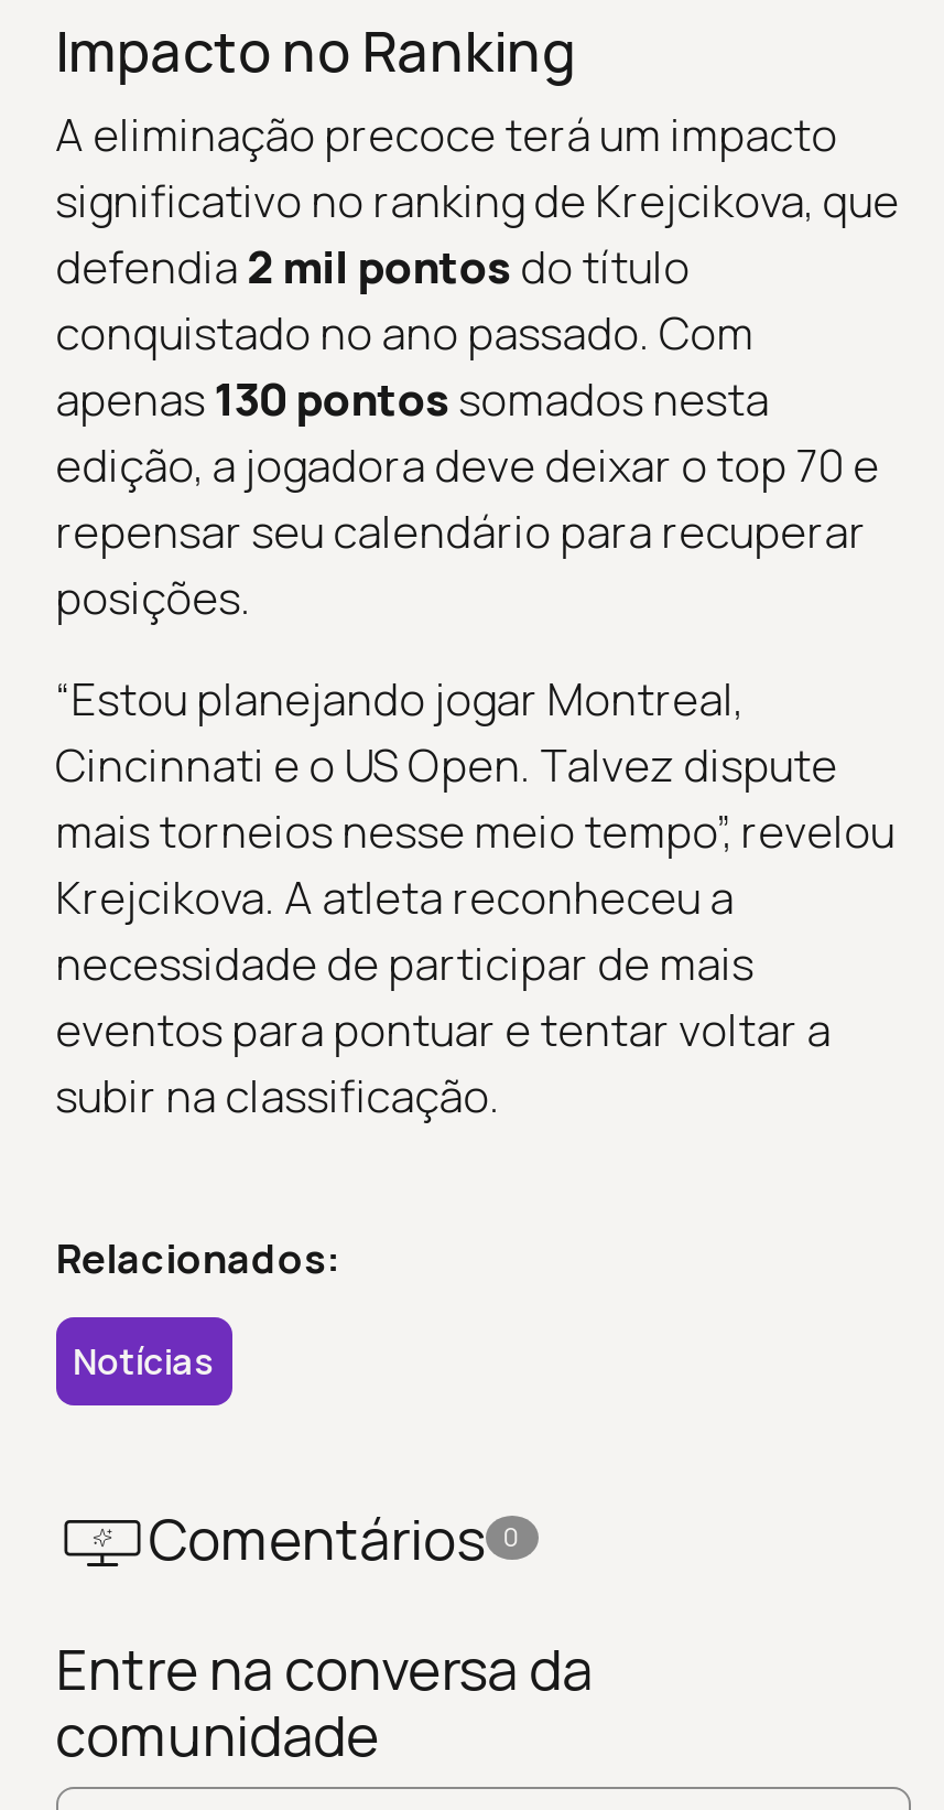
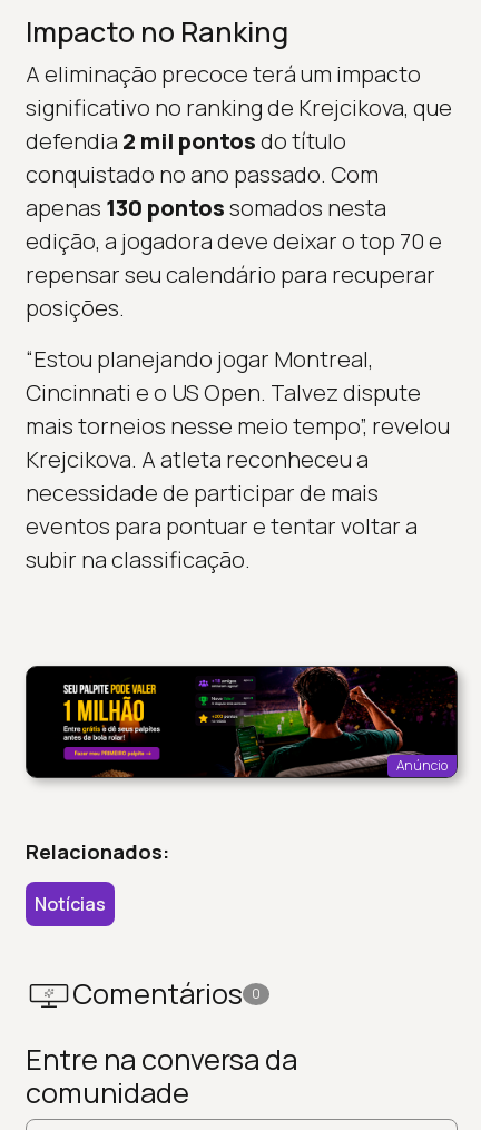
+ [image]
+ Anúncio
